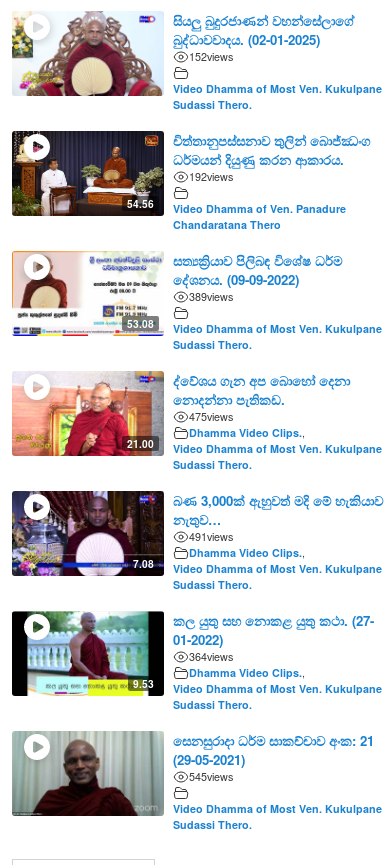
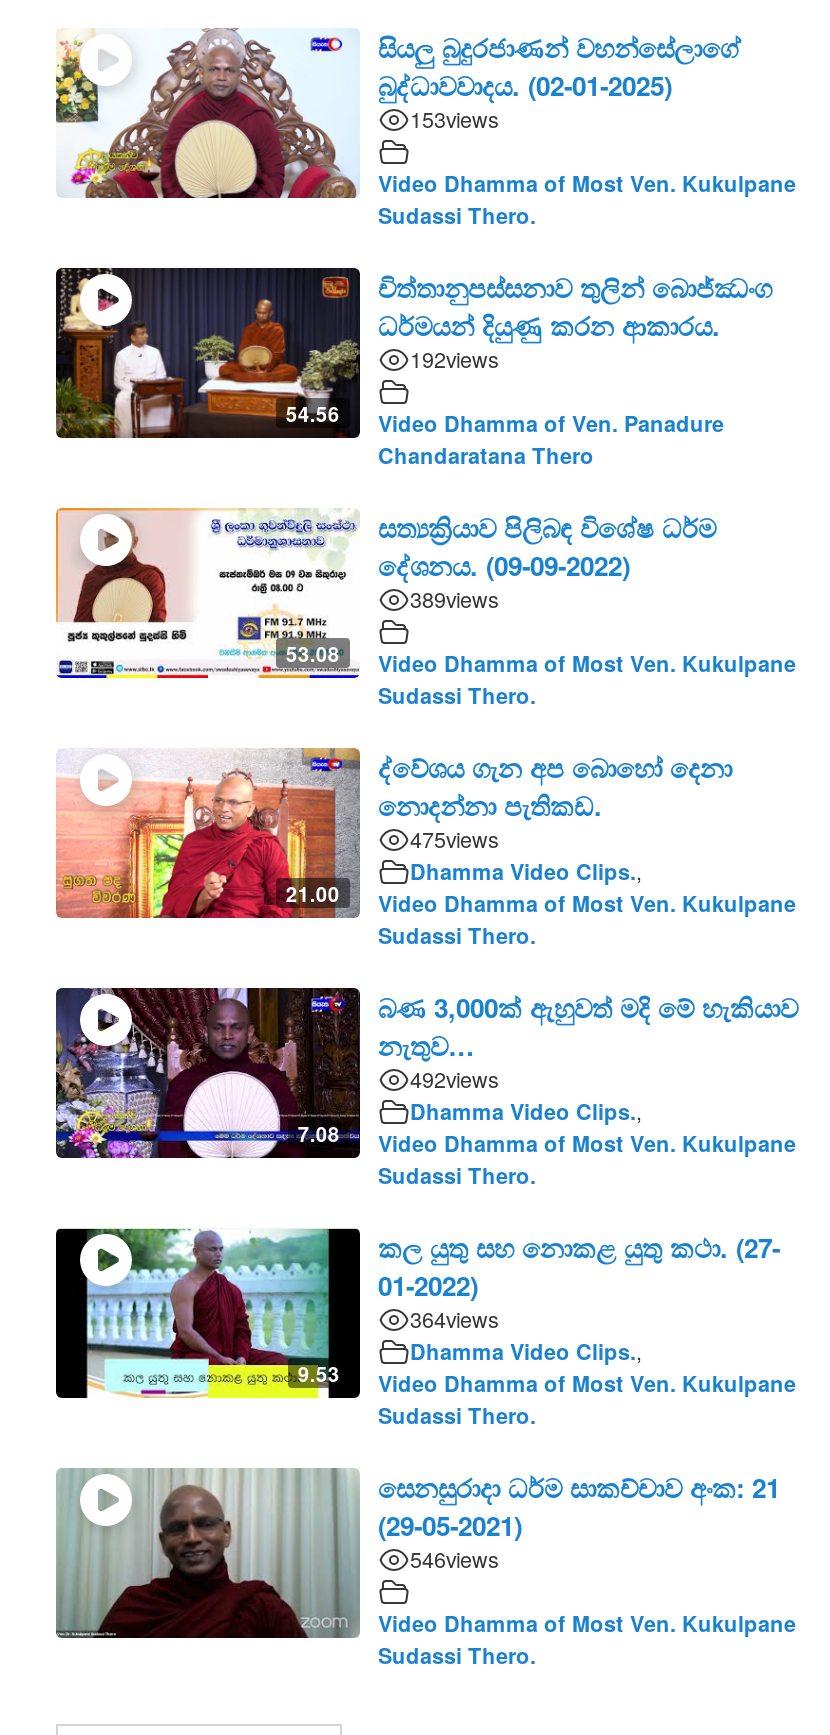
- 152views
+ 153views

- 491views
+ 492views

- 545views
+ 546views
